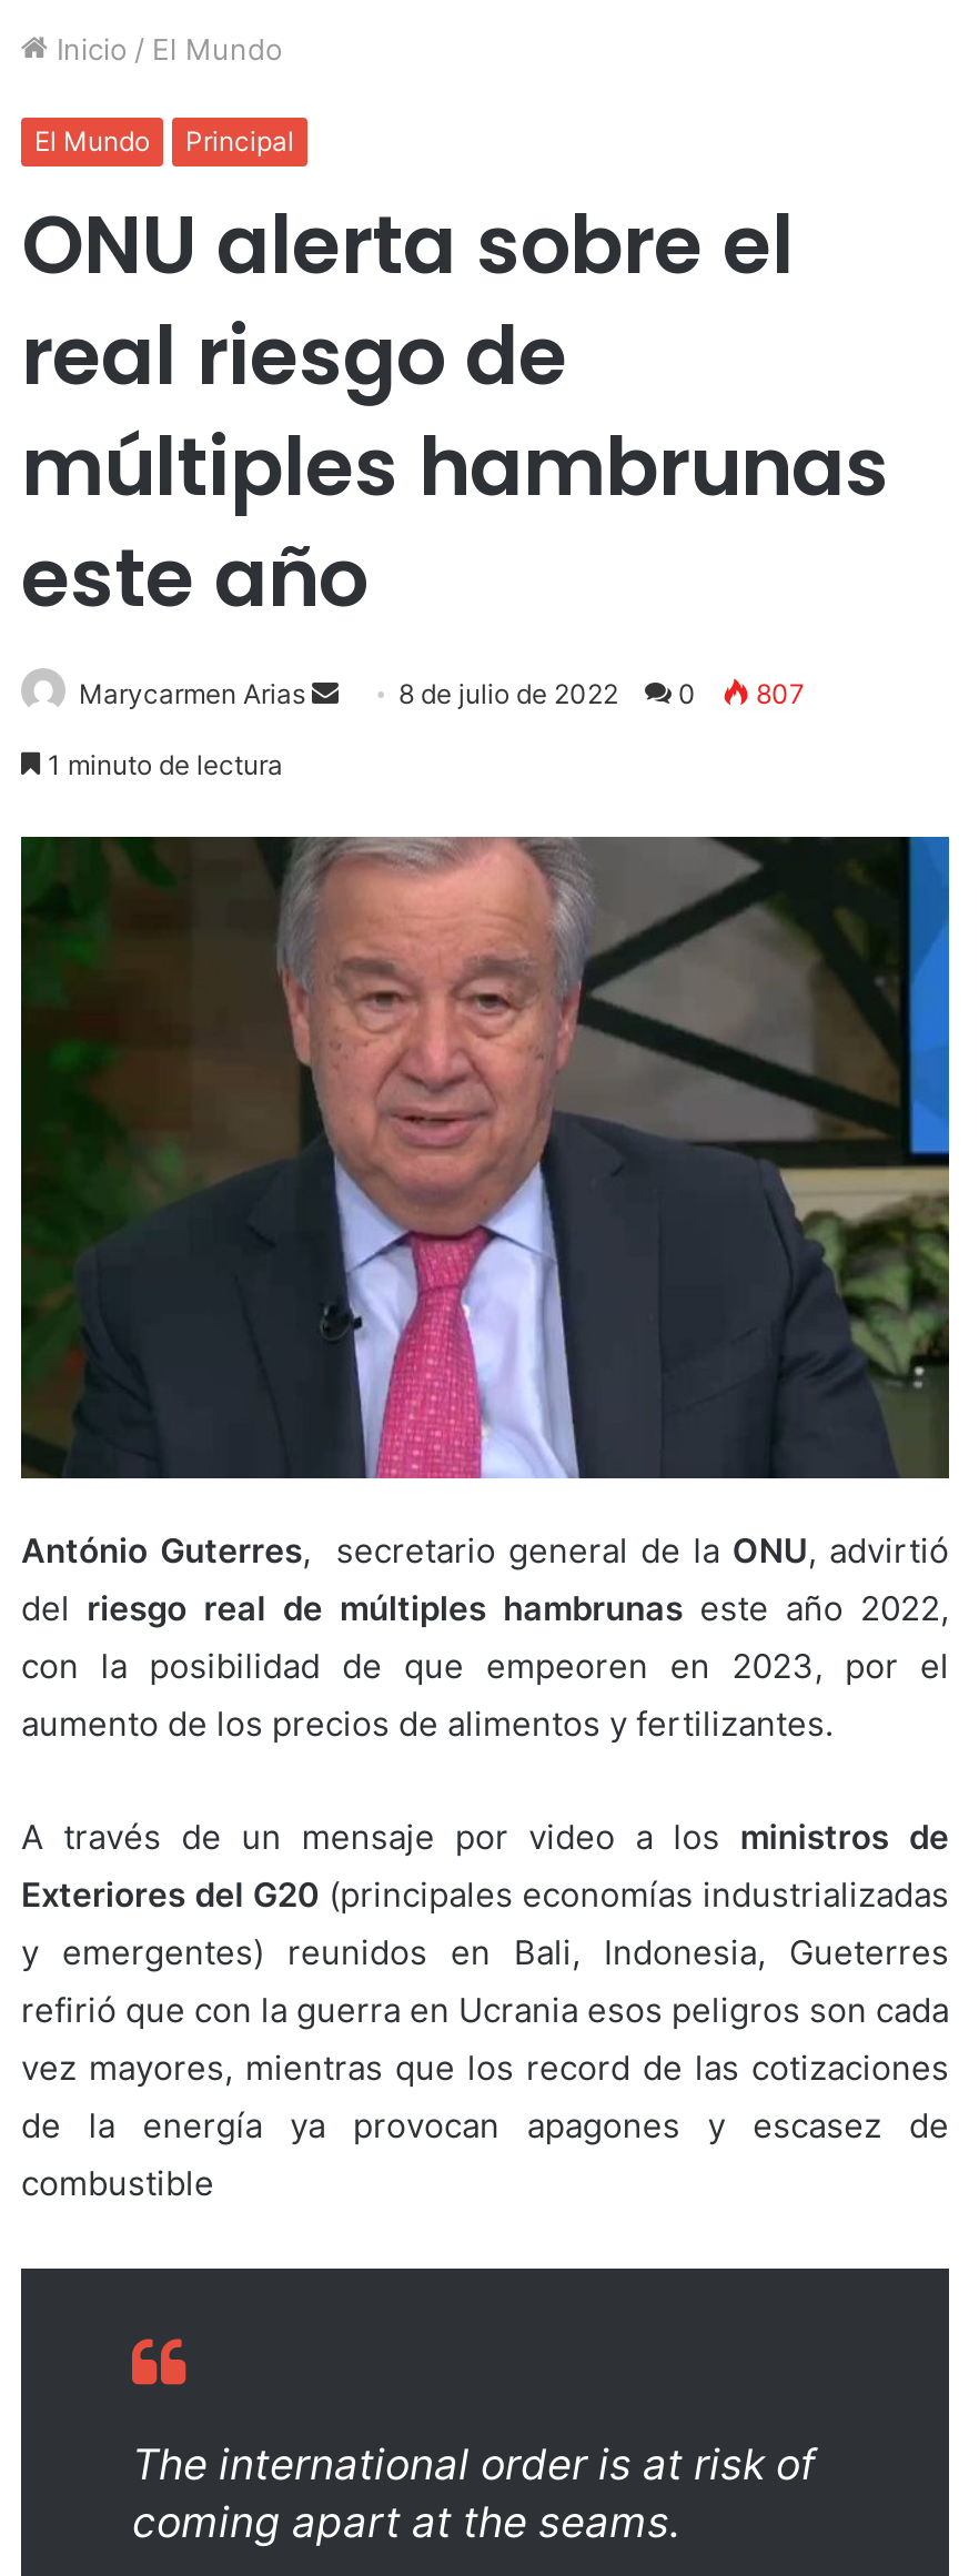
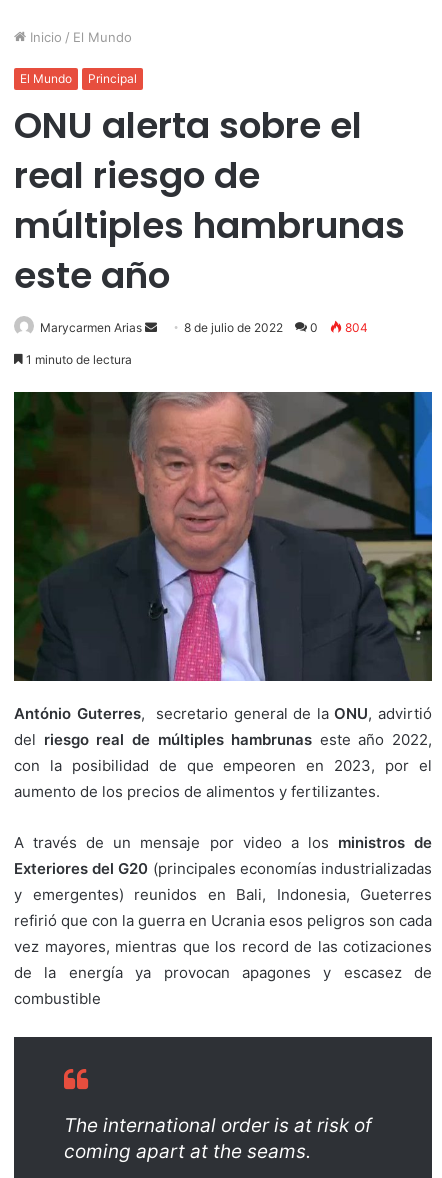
- 807
+ 804
